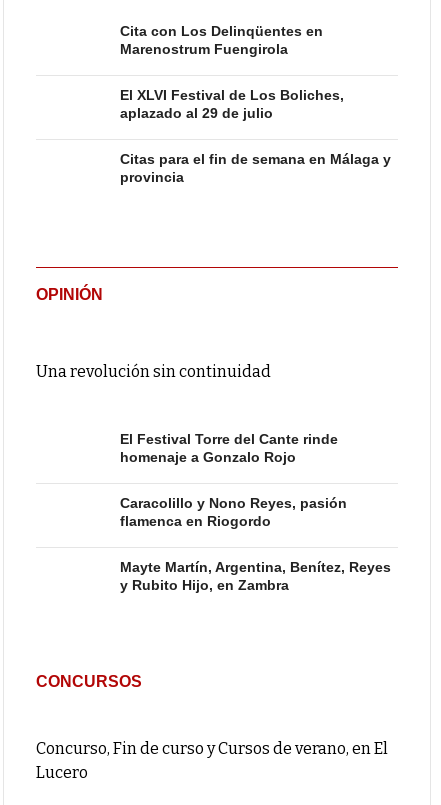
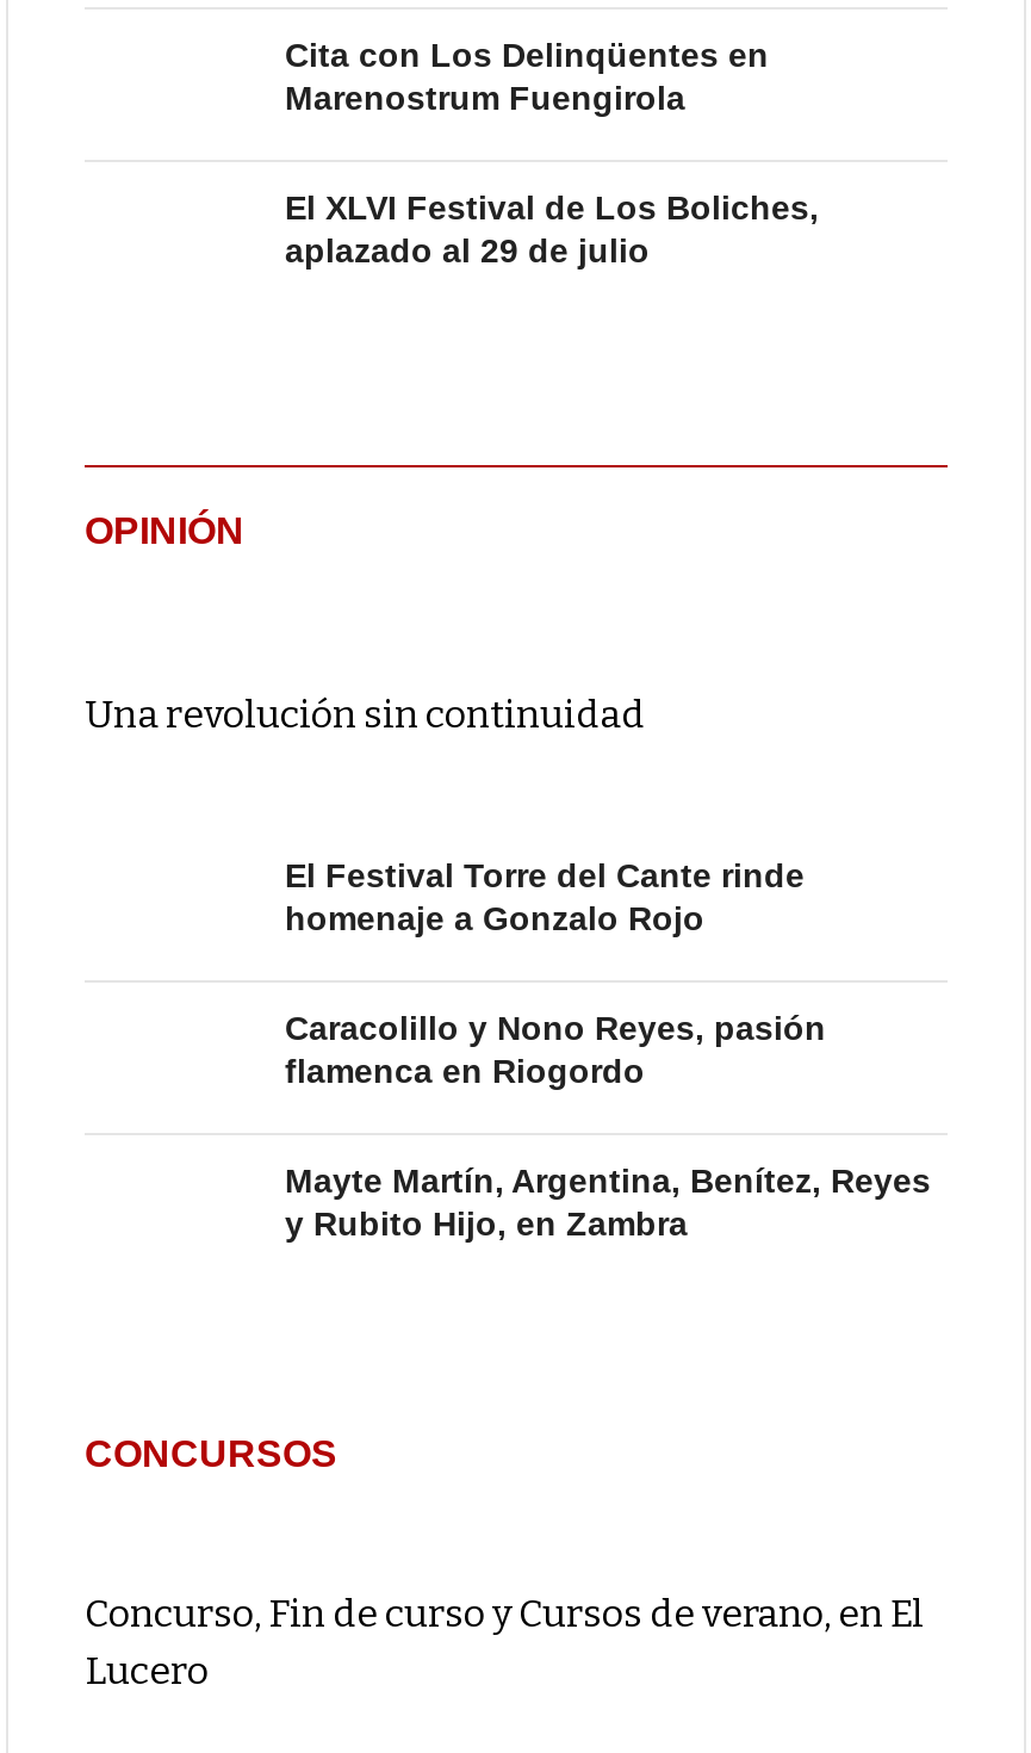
- Citas para el fin de semana en Málaga y
- provincia
